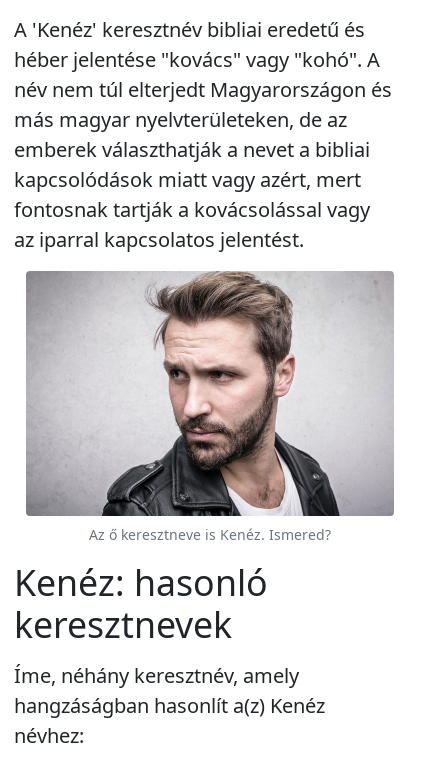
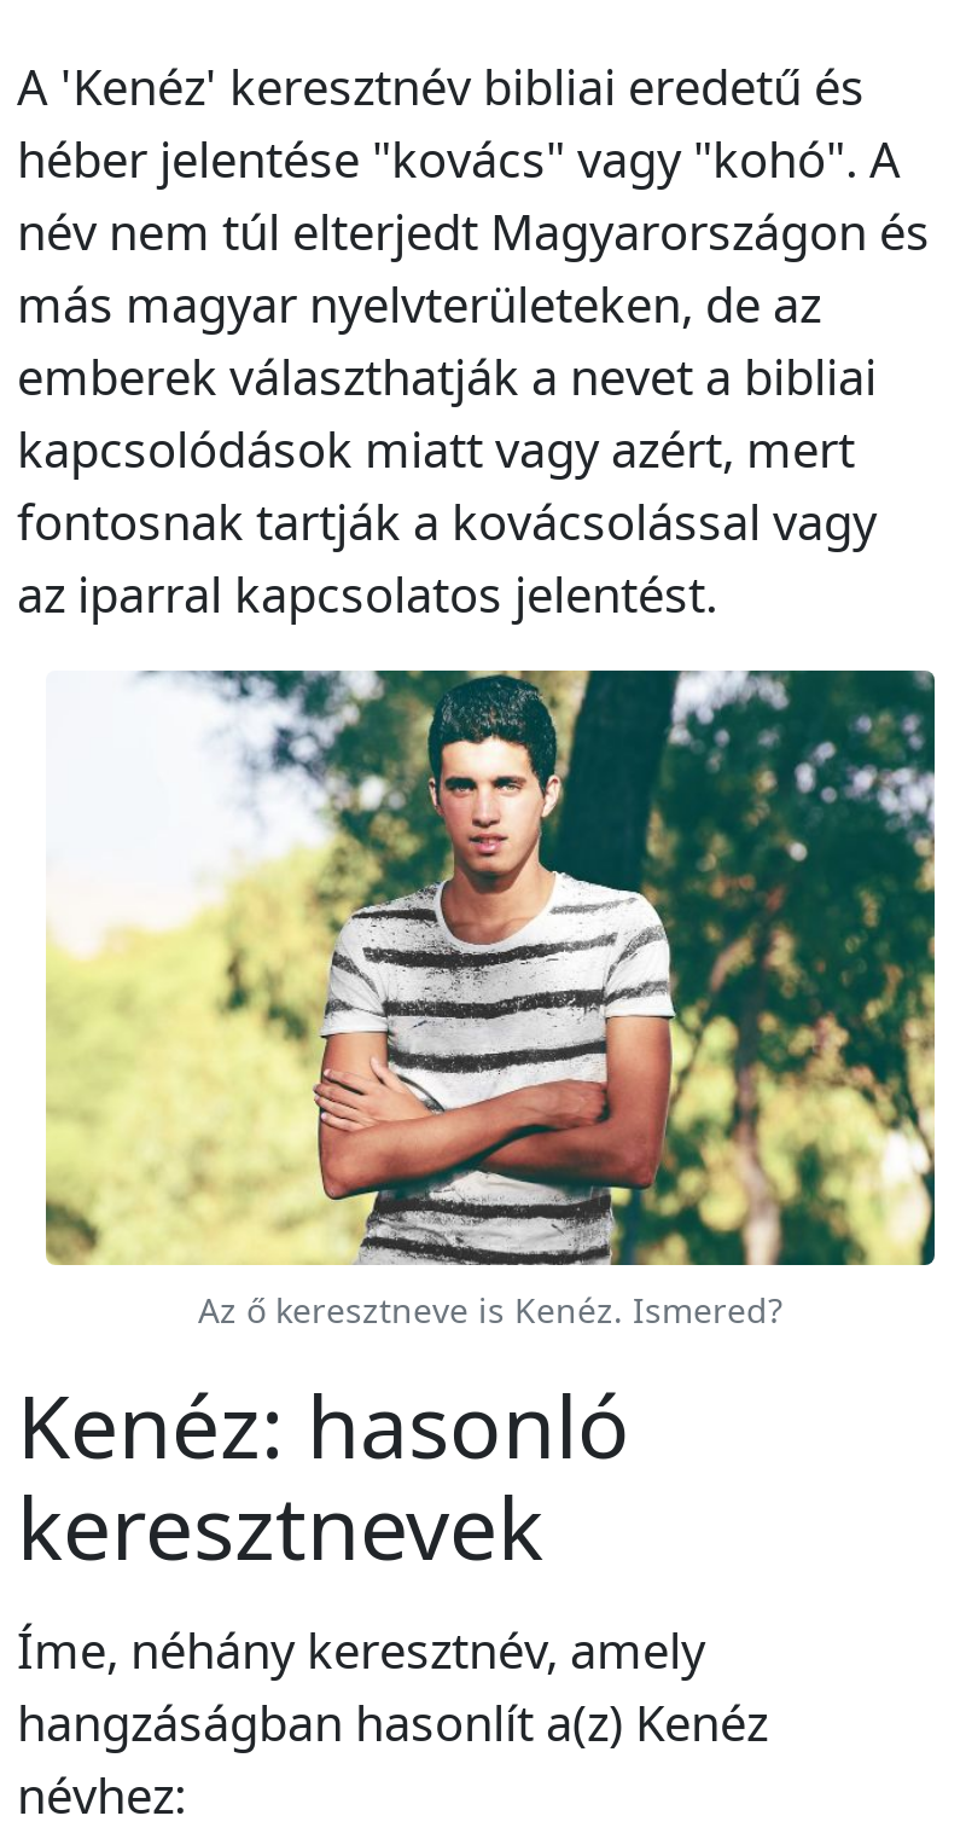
- [image]
+ [image]
